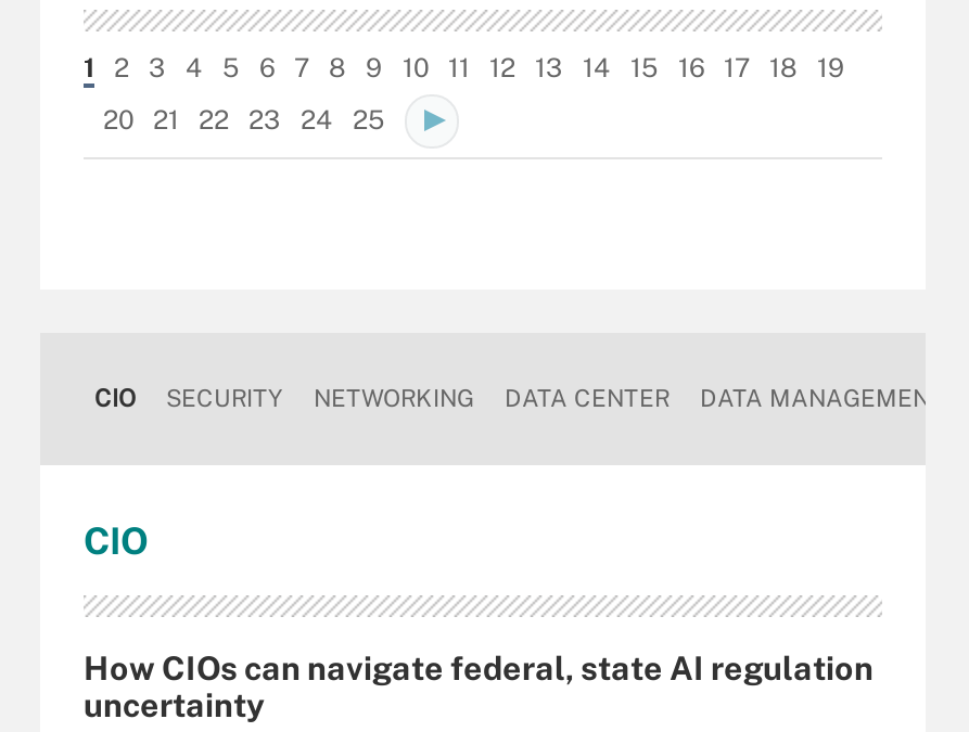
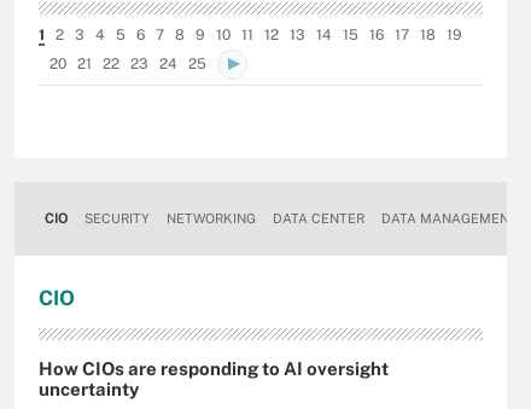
- How CIOs can navigate federal, state AI regulation
+ How CIOs are responding to AI oversight
